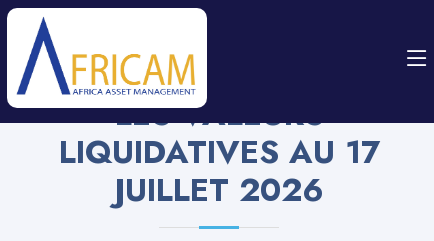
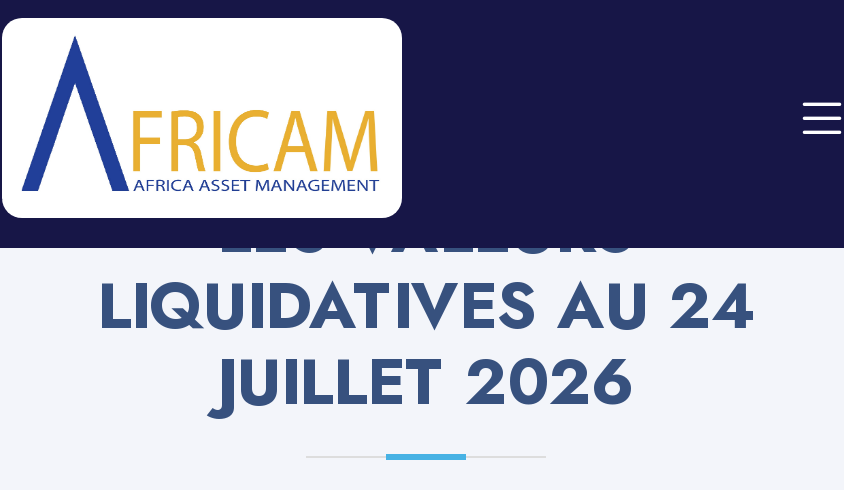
- LIQUIDATIVES AU 17
+ LIQUIDATIVES AU 24
